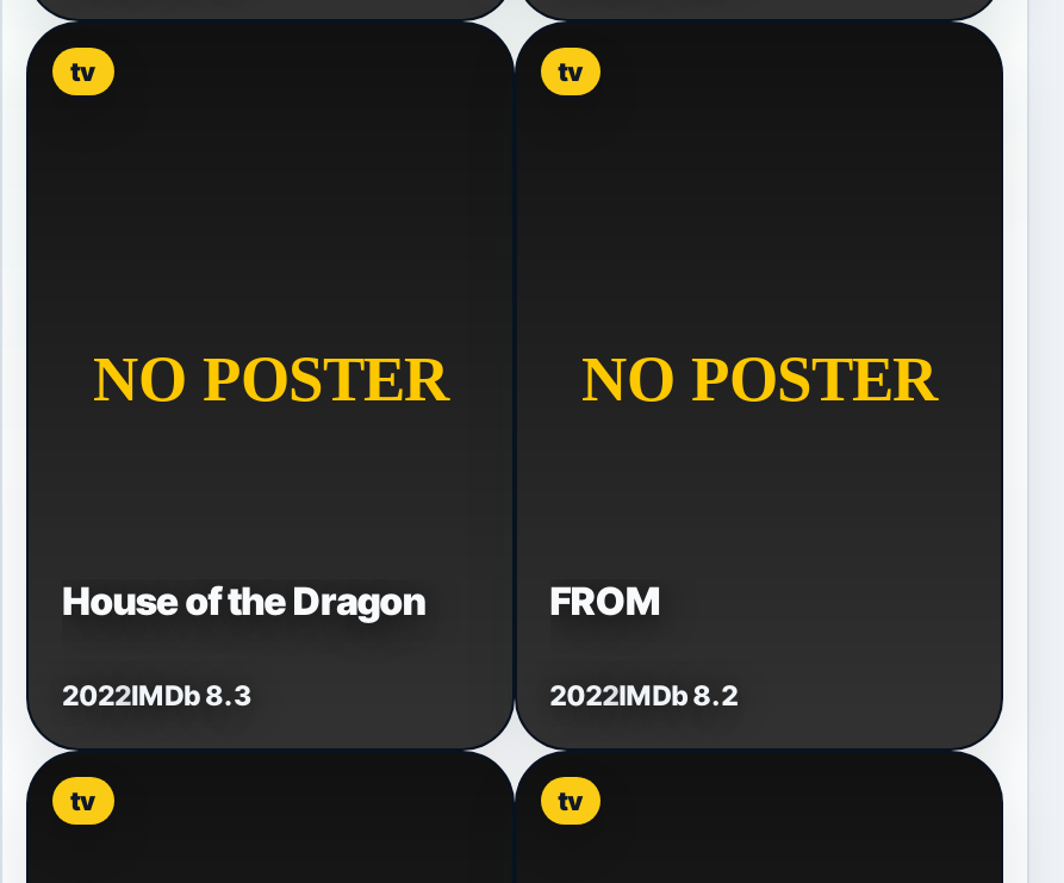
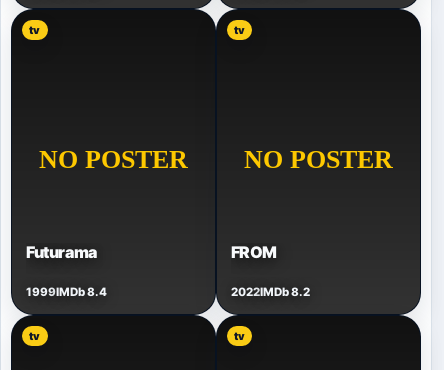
- House of the Dragon
+ Futurama

- 2022IMDb 8.3
+ 1999IMDb 8.4
